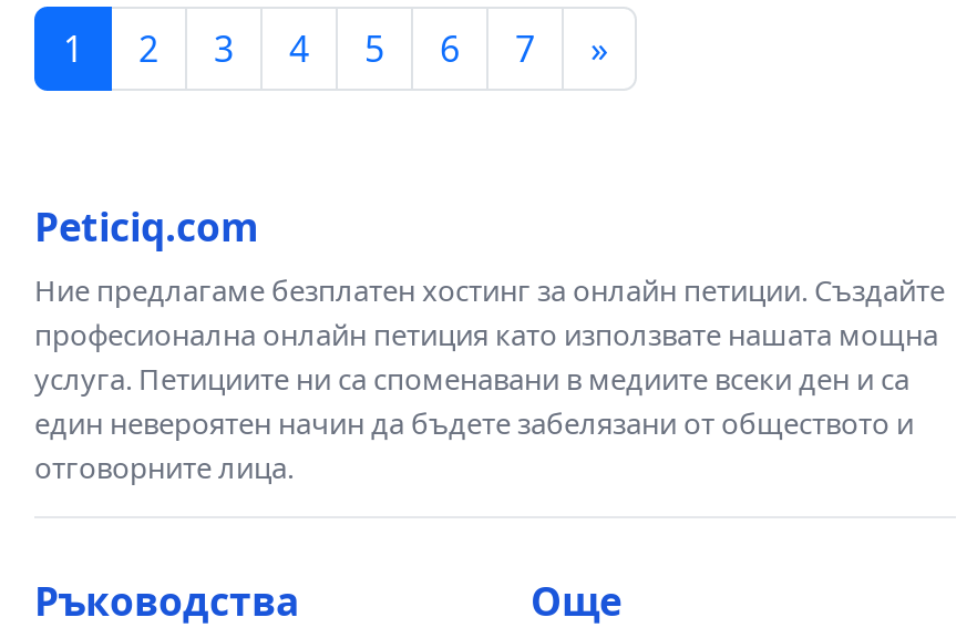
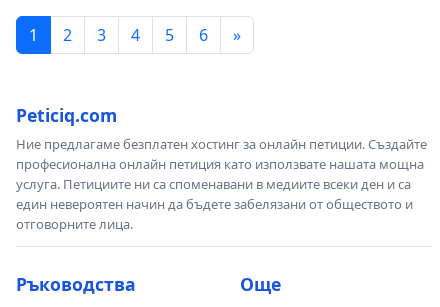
- 7
